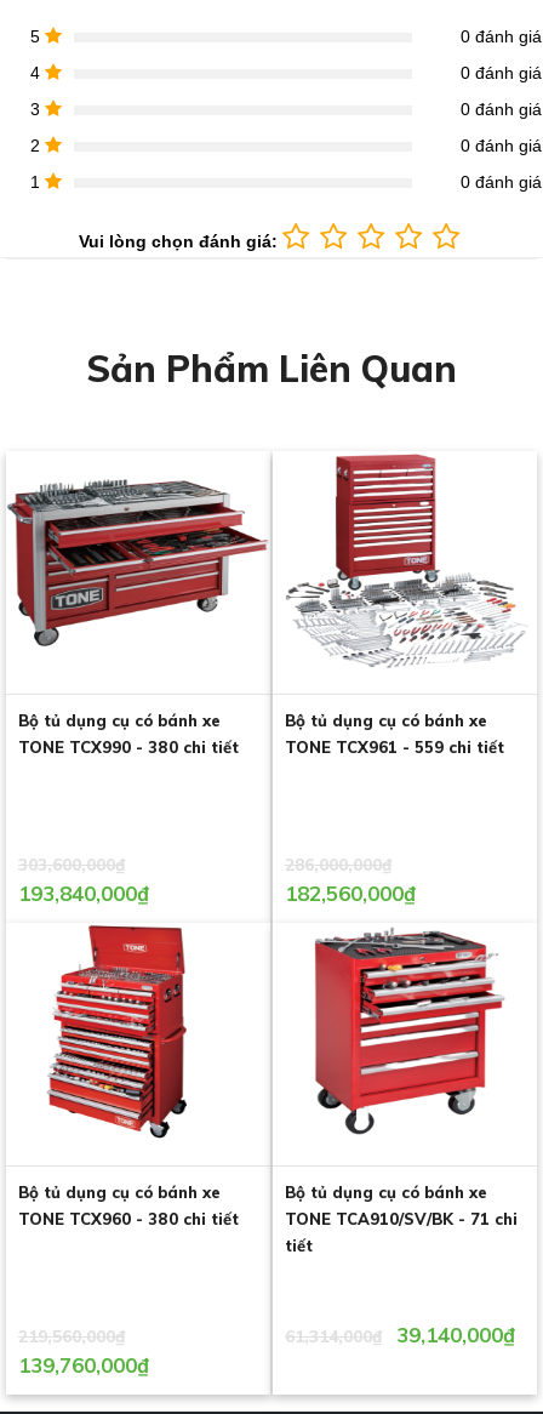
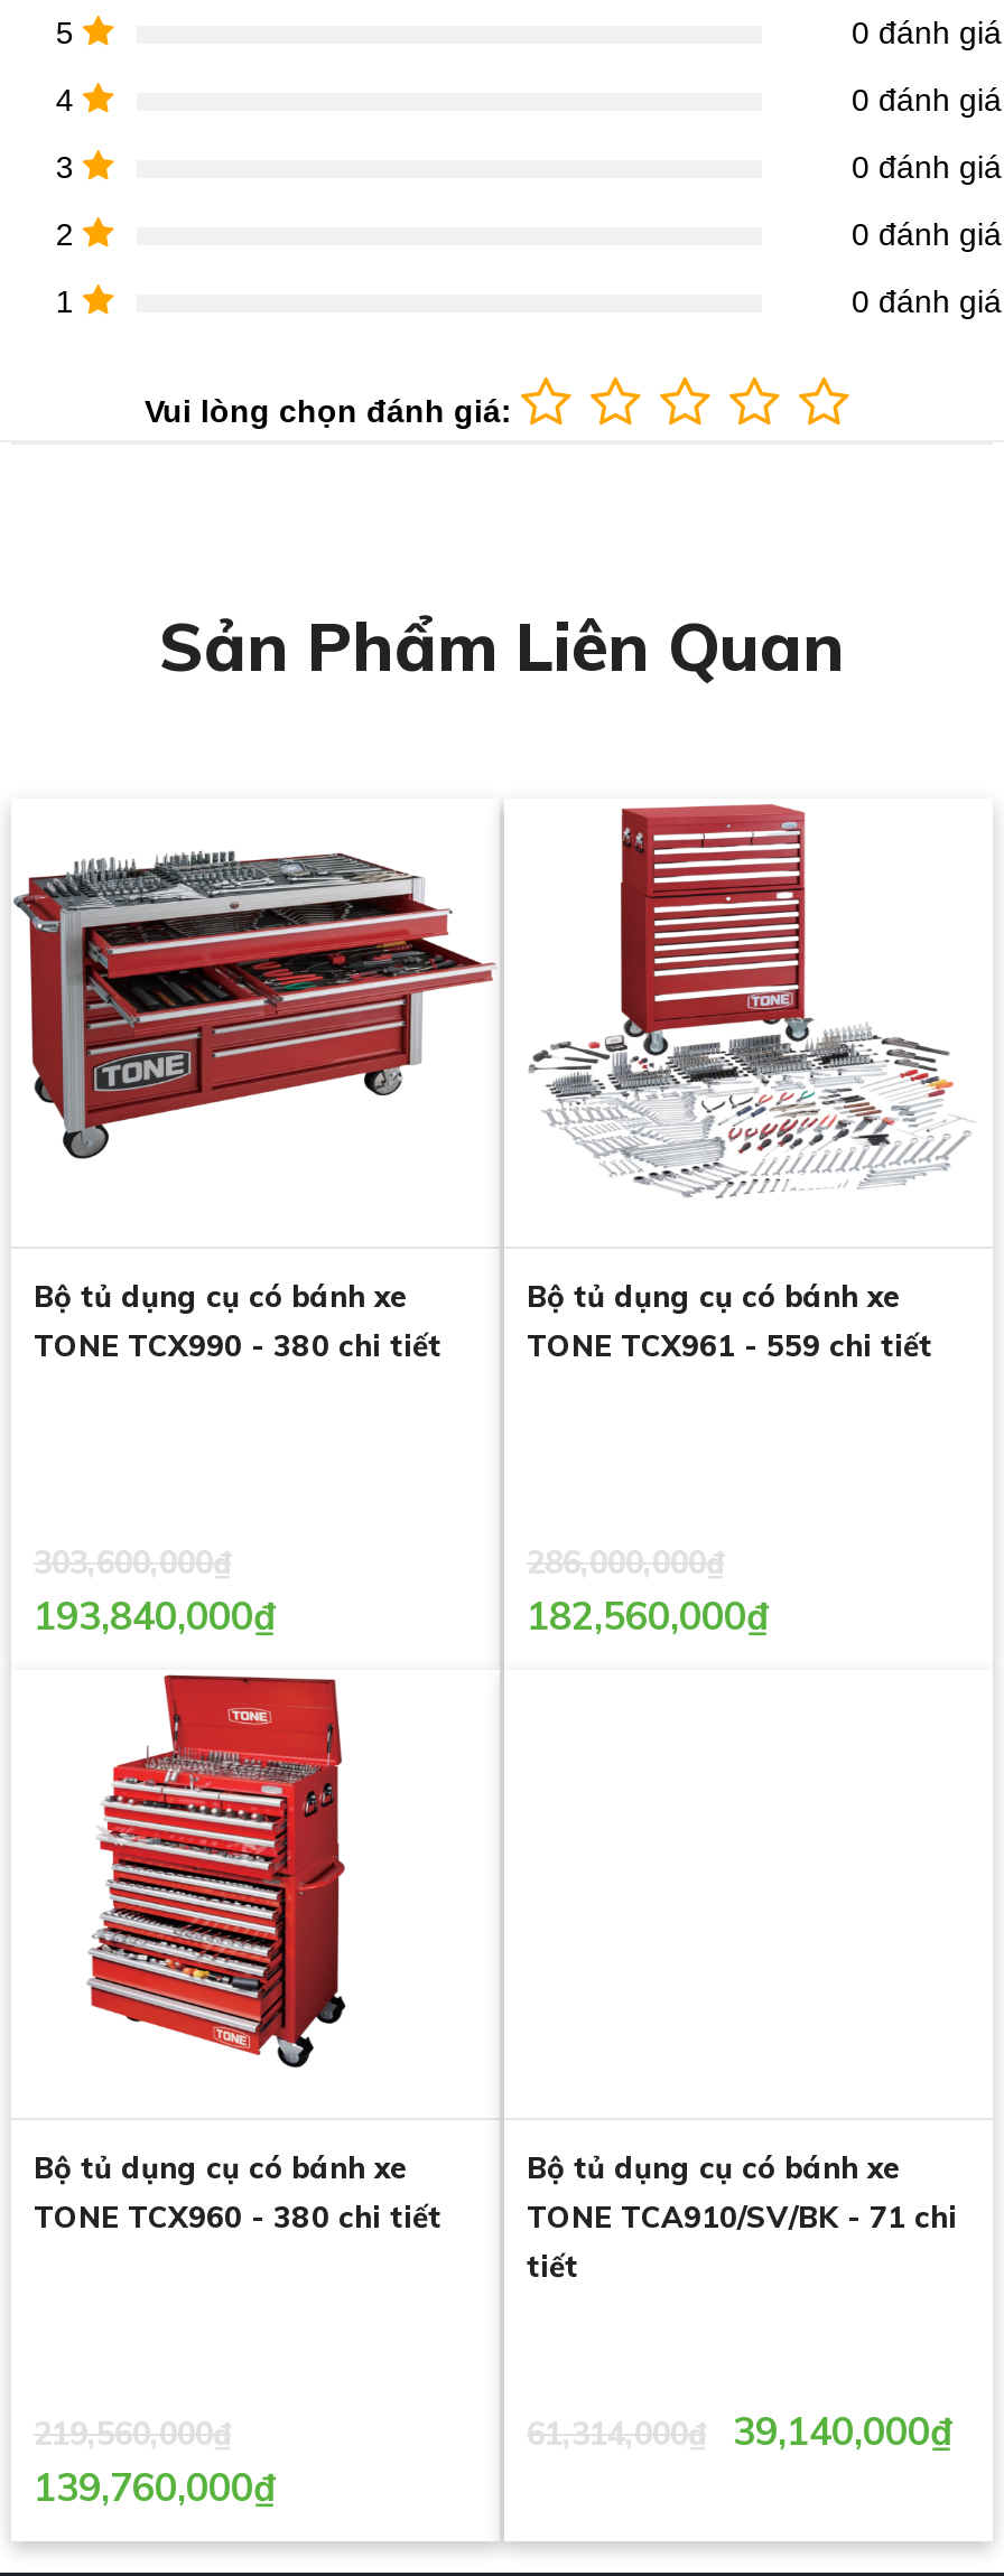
- [image]
